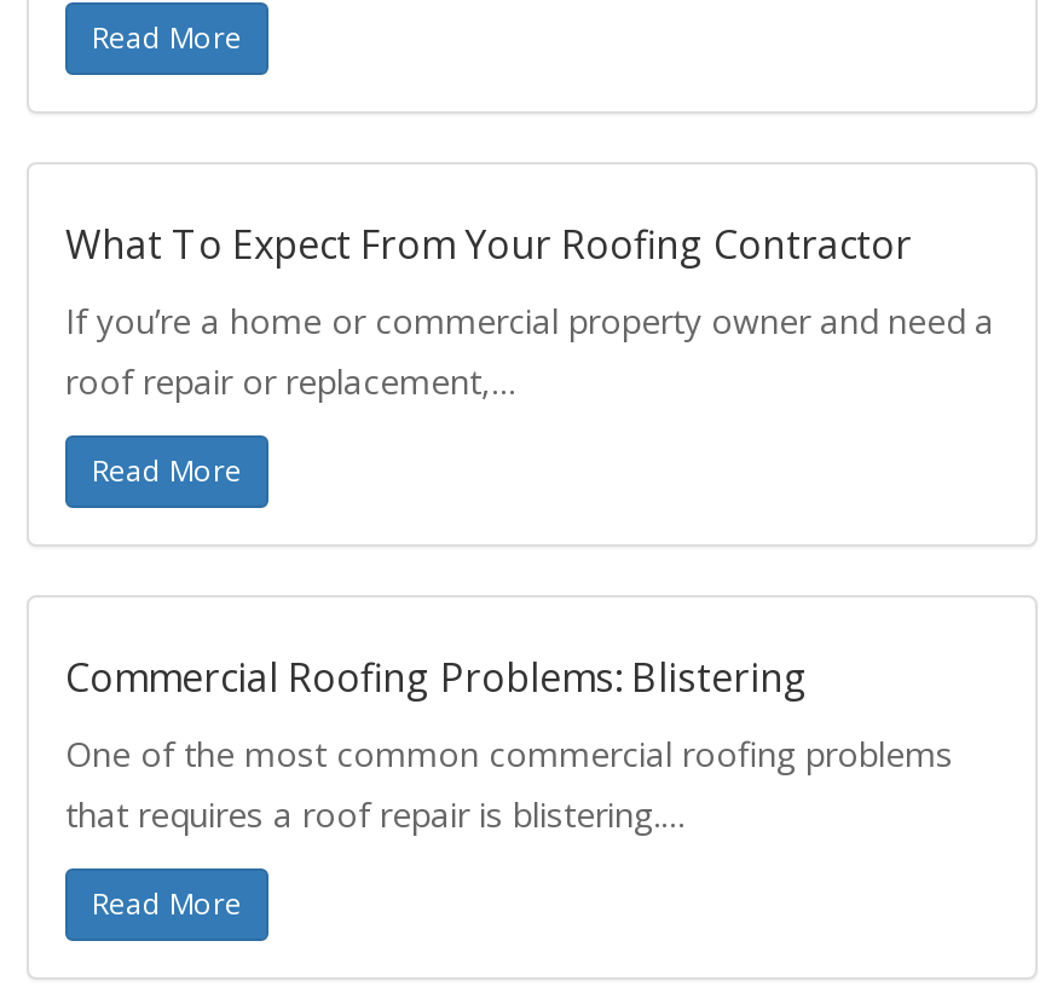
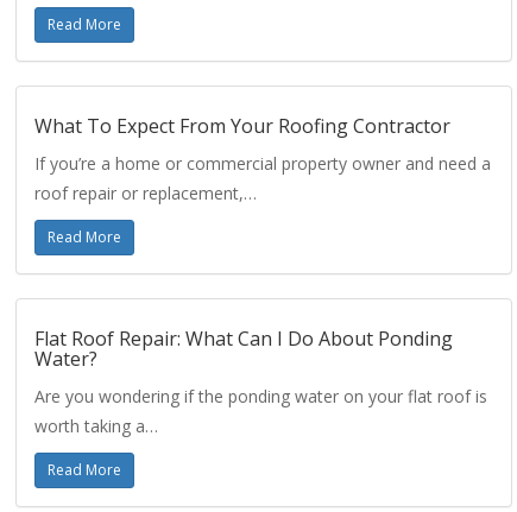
- Commercial Roofing Problems: Blistering
+ Flat Roof Repair: What Can I Do About Ponding
+ Water?

- One of the most common commercial roofing problems
- that requires a roof repair is blistering.…
+ Are you wondering if the ponding water on your flat roof is
+ worth taking a…
